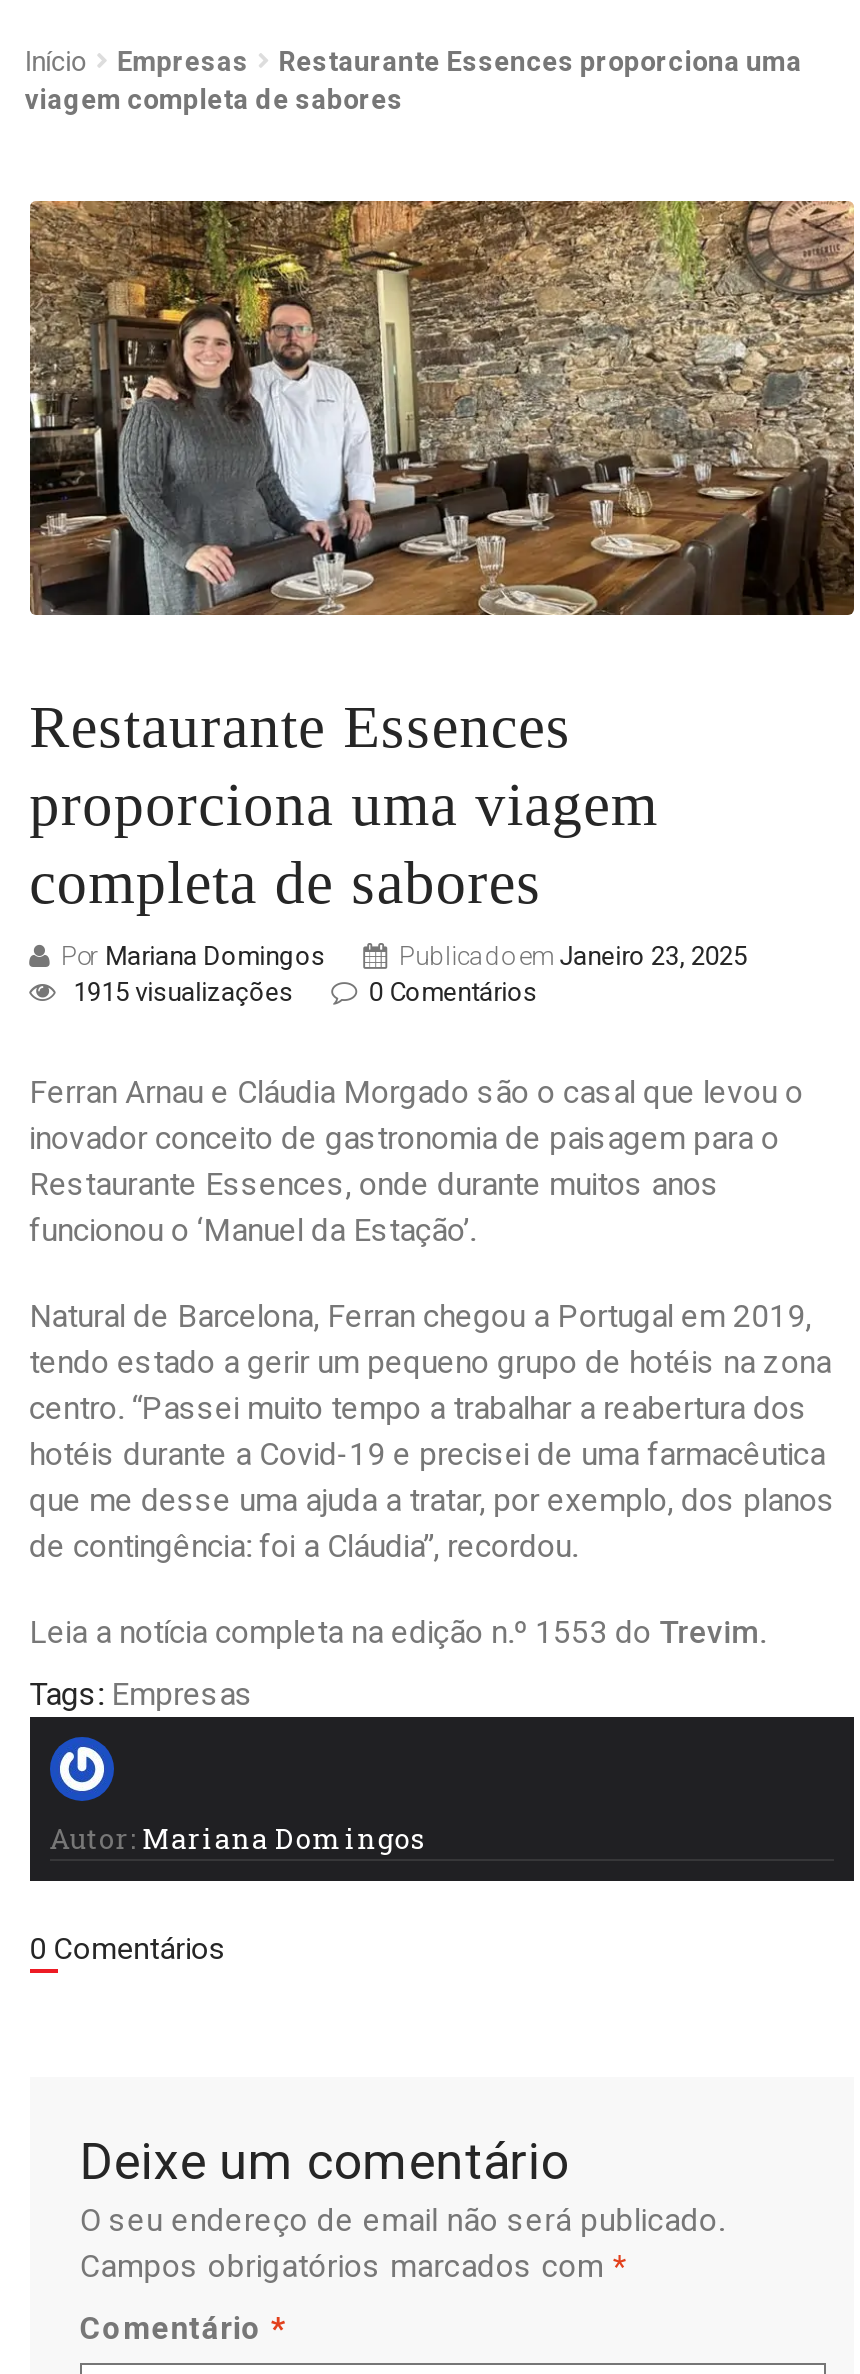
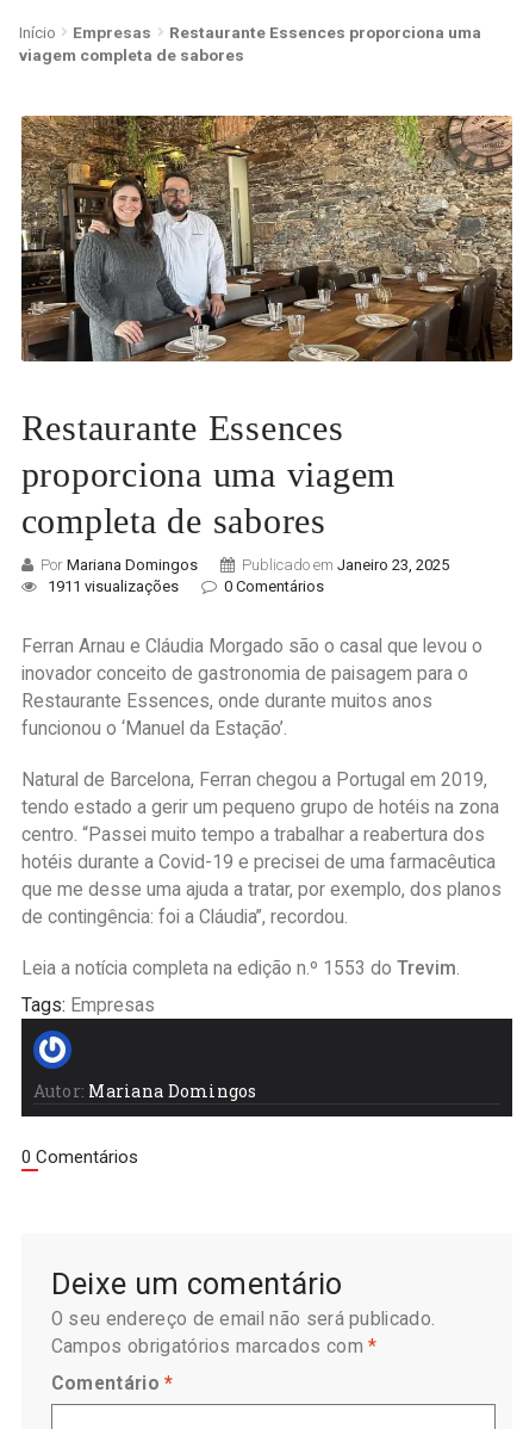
- 1915 visualizações
+ 1911 visualizações
